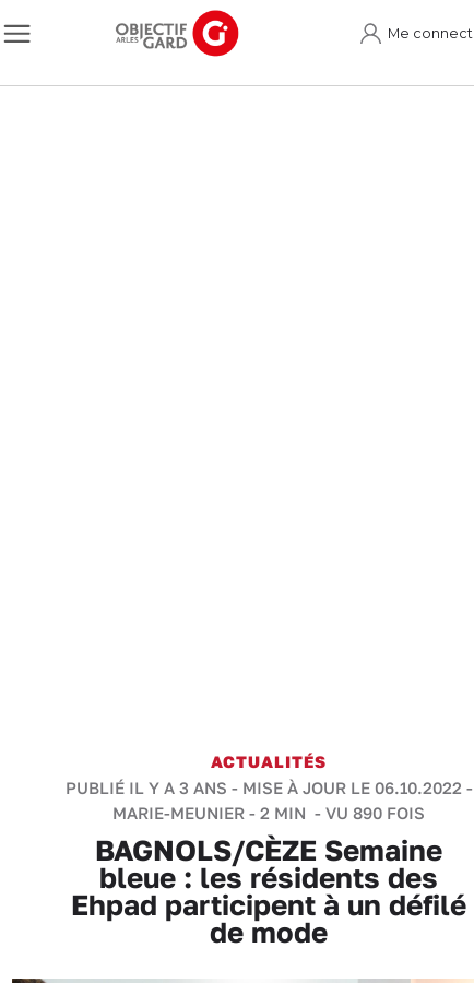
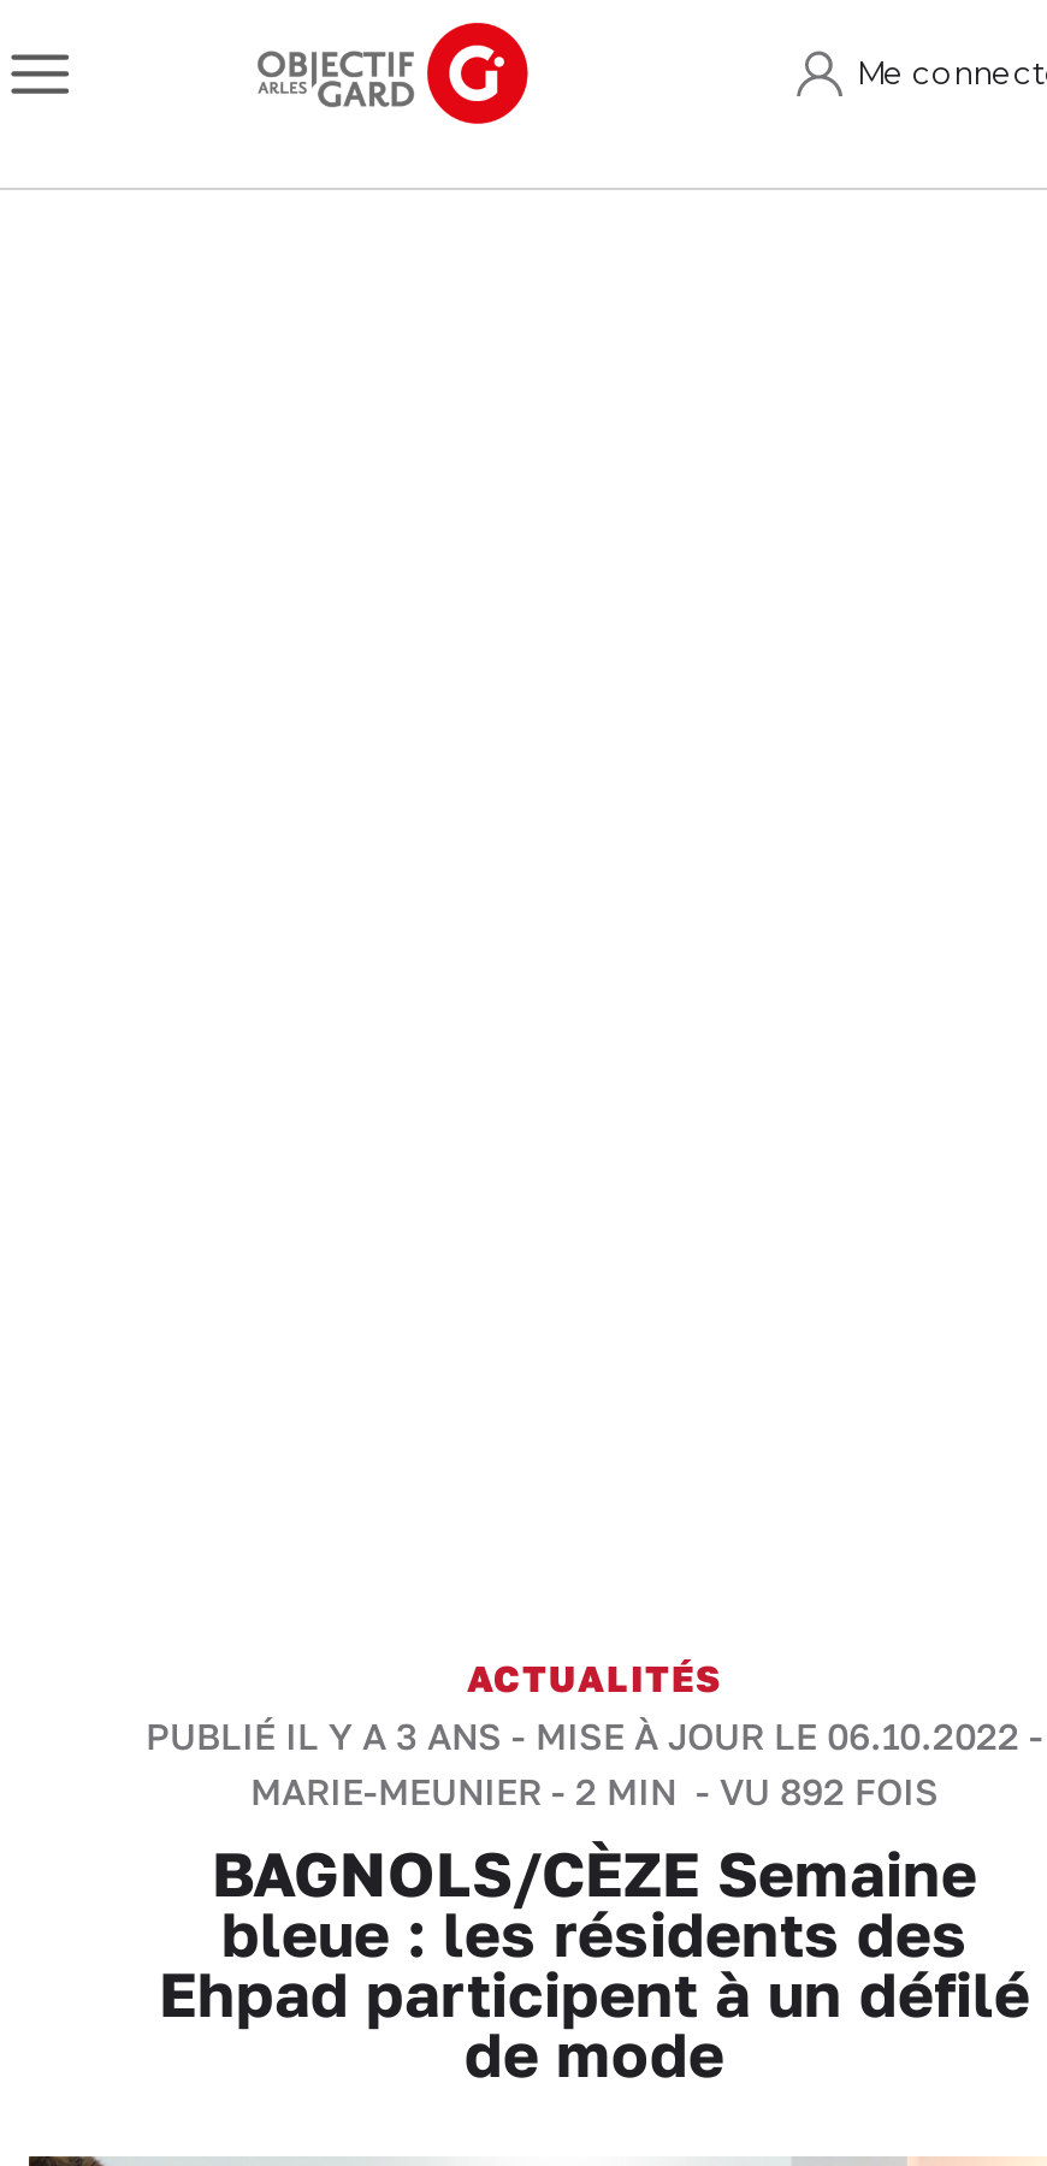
- MARIE-MEUNIER - 2 MIN - VU 890 FOIS
+ MARIE-MEUNIER - 2 MIN - VU 892 FOIS
